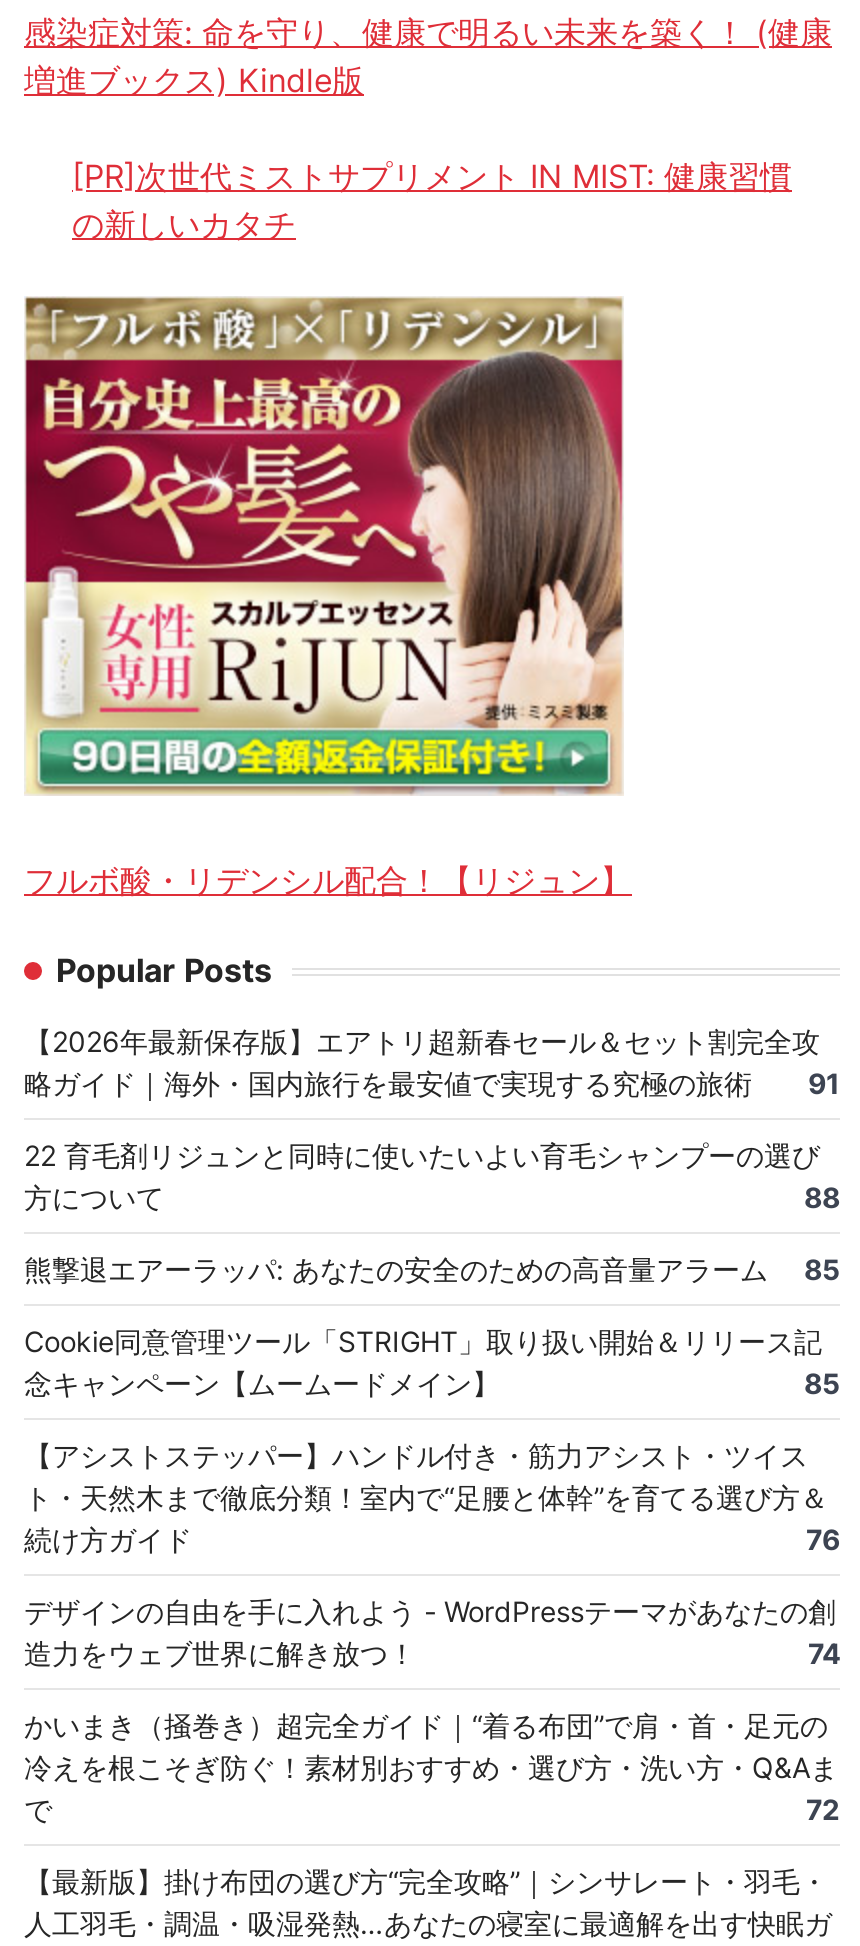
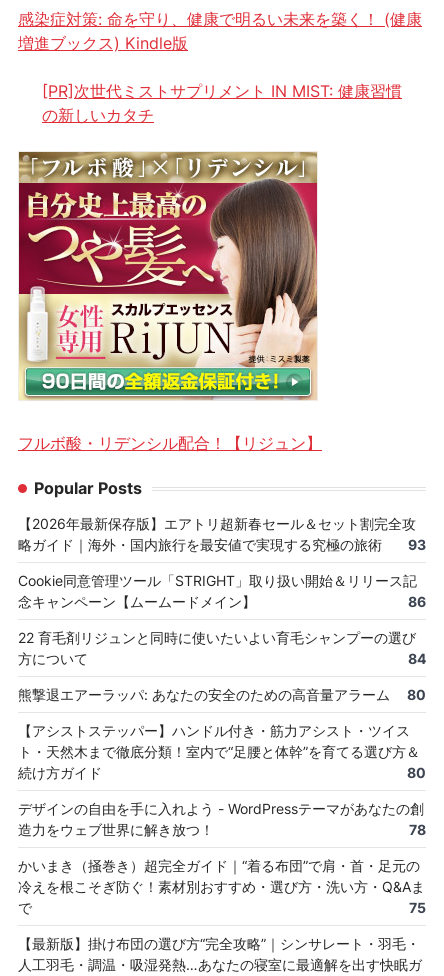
- 91
- 88
- 85
+ 93

moved down: 22 育毛剤リジュンと同時に使いたいよい育毛シャンプーの選び | 方について

moved down: 熊撃退エアーラッパ: あなたの安全のための高音量アラーム

moved up: Cookie同意管理ツール「STRIGHT」取り扱い開始＆リリース記 | 念キャンペーン【ムームードメイン】

- 85
+ 86
+ 84
+ 80

- 76
+ 80

- 74
+ 78

- 72
+ 75
